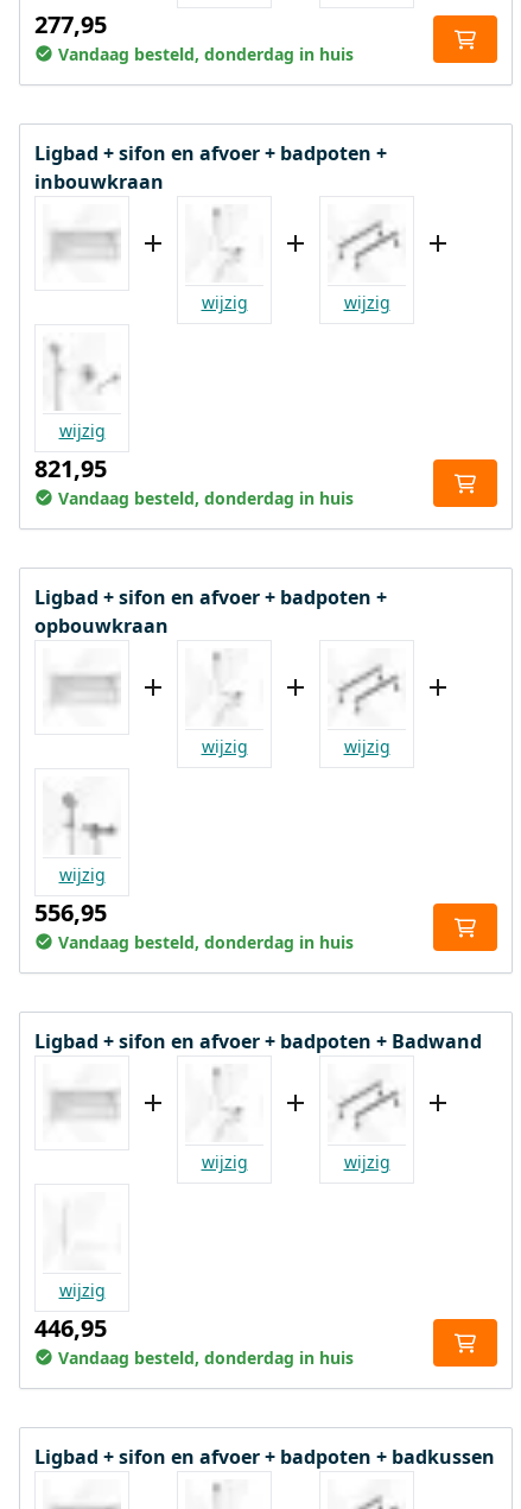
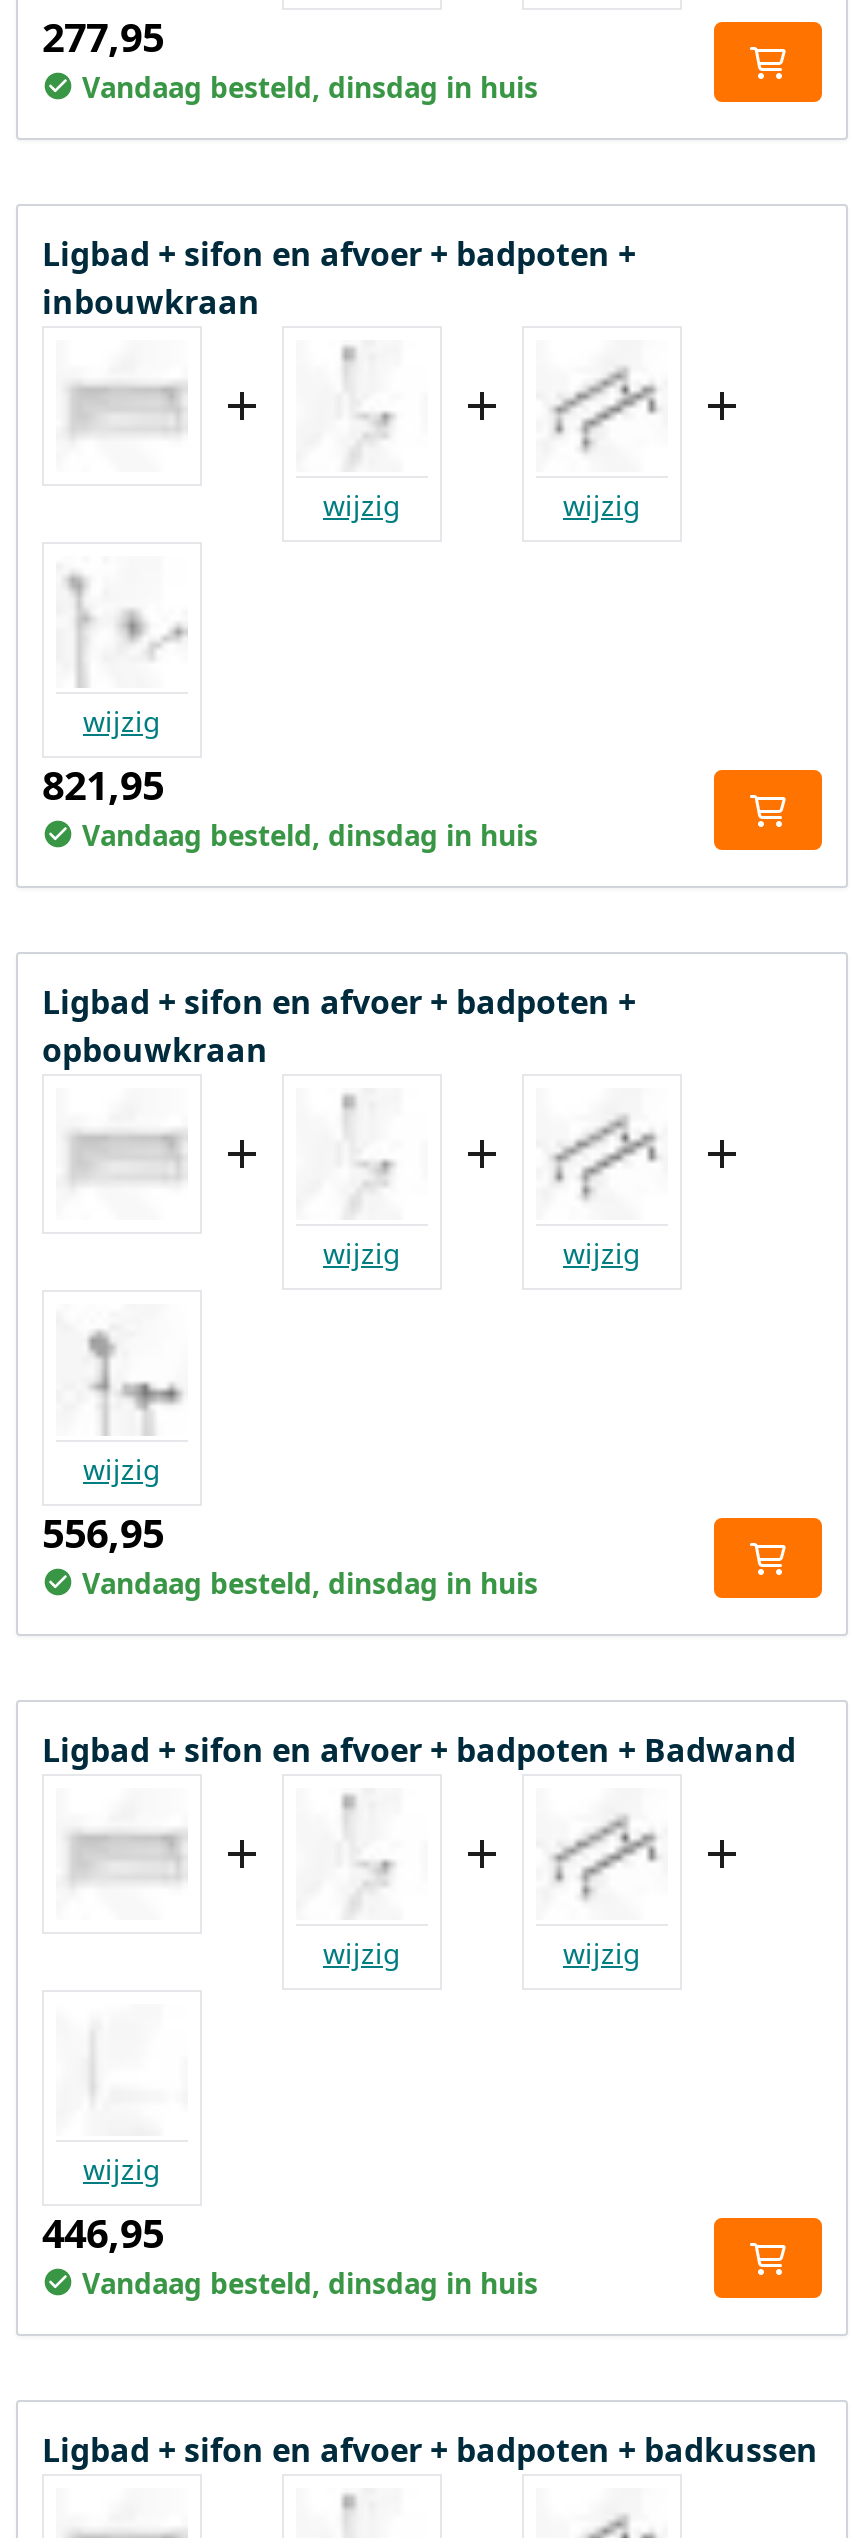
- Vandaag besteld, donderdag in huis
+ Vandaag besteld, dinsdag in huis

- Vandaag besteld, donderdag in huis
+ Vandaag besteld, dinsdag in huis

- Vandaag besteld, donderdag in huis
+ Vandaag besteld, dinsdag in huis

- Vandaag besteld, donderdag in huis
+ Vandaag besteld, dinsdag in huis
